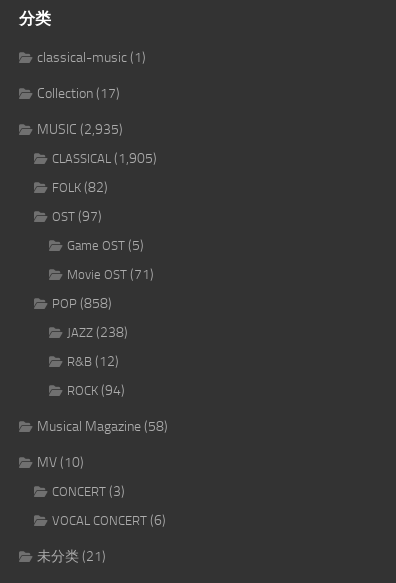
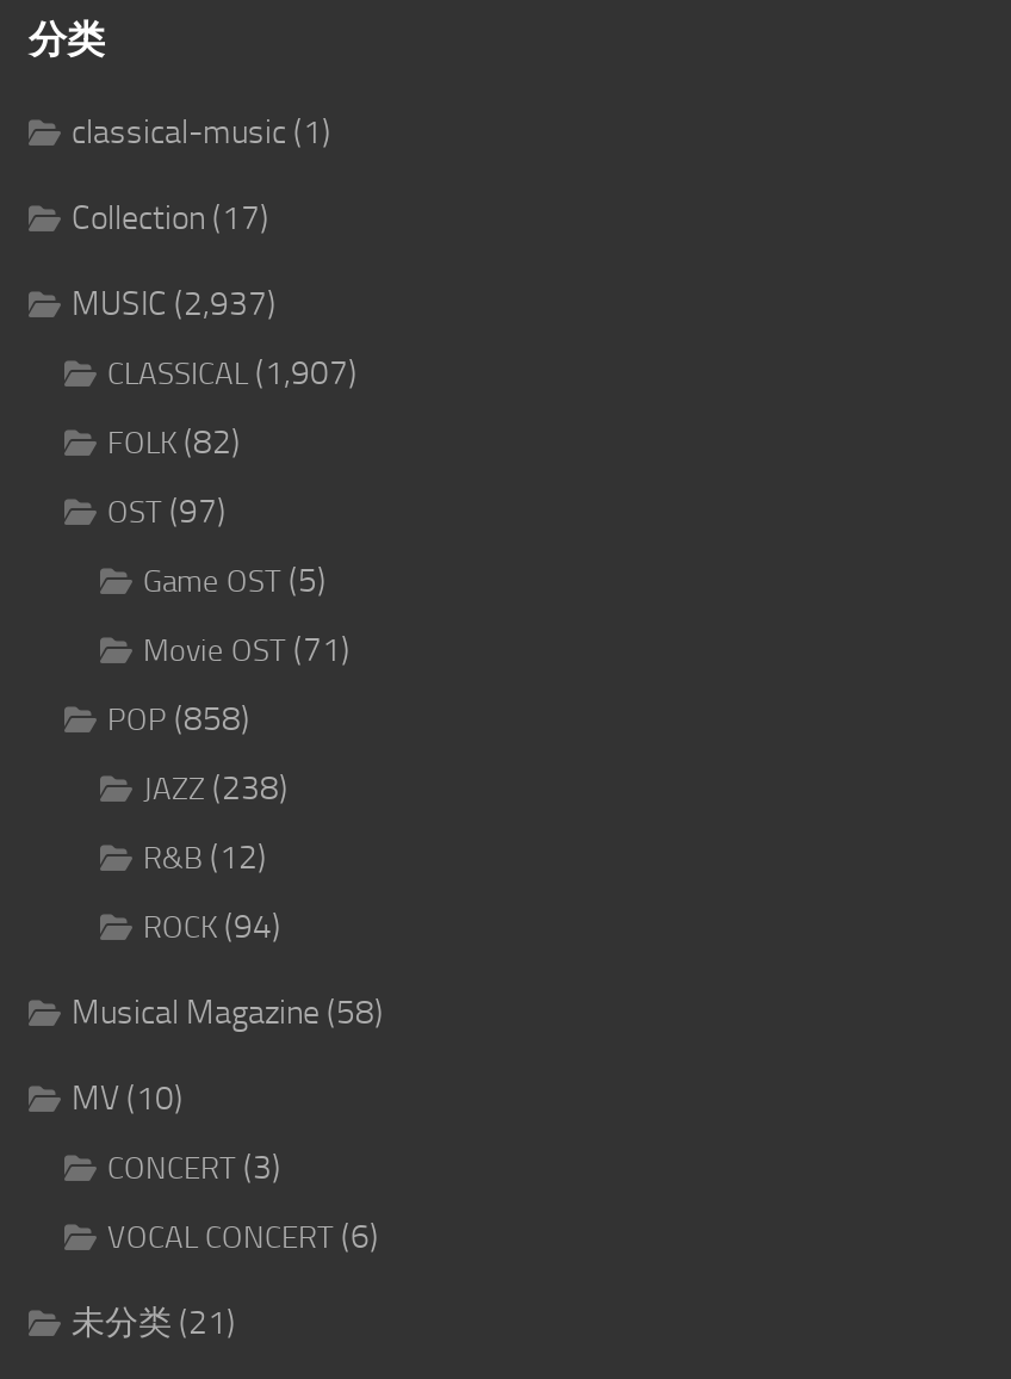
- MUSIC (2,935)
+ MUSIC (2,937)

- CLASSICAL (1,905)
+ CLASSICAL (1,907)
